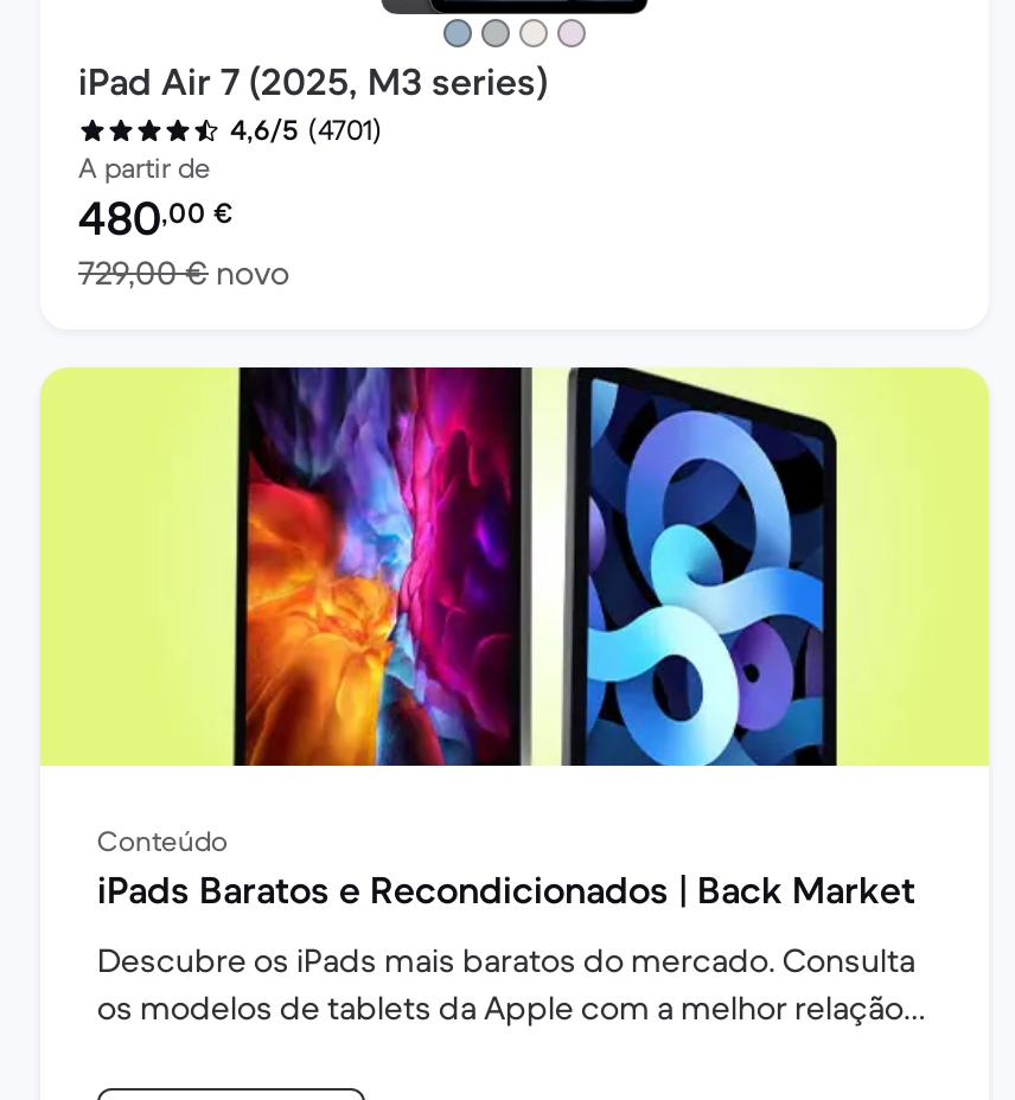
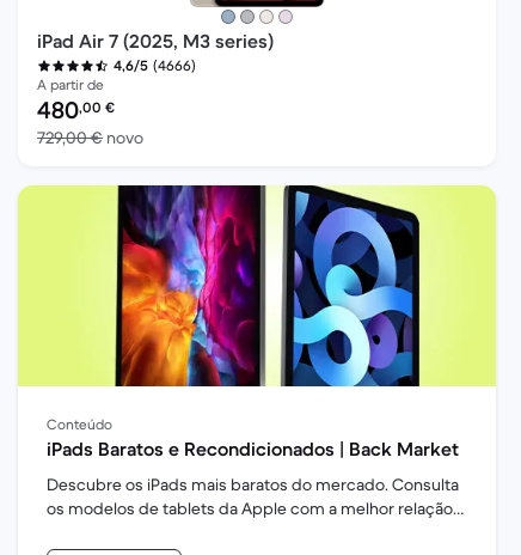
- 4,6/5 (4701)
+ 4,6/5 (4666)
